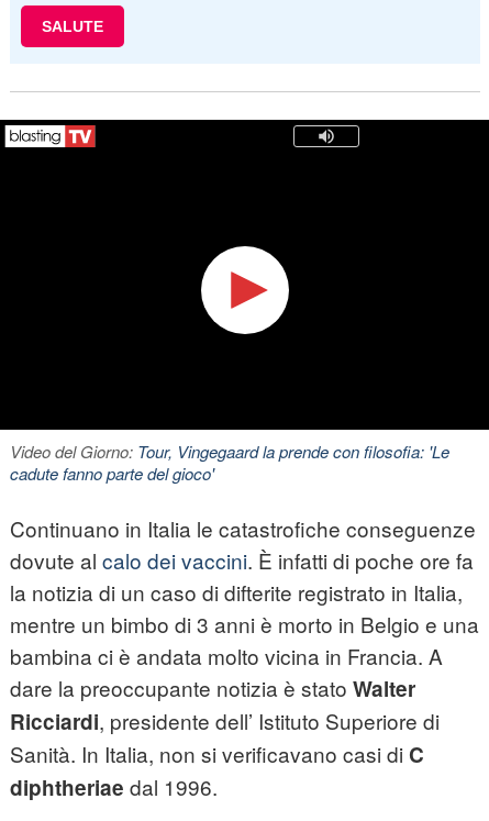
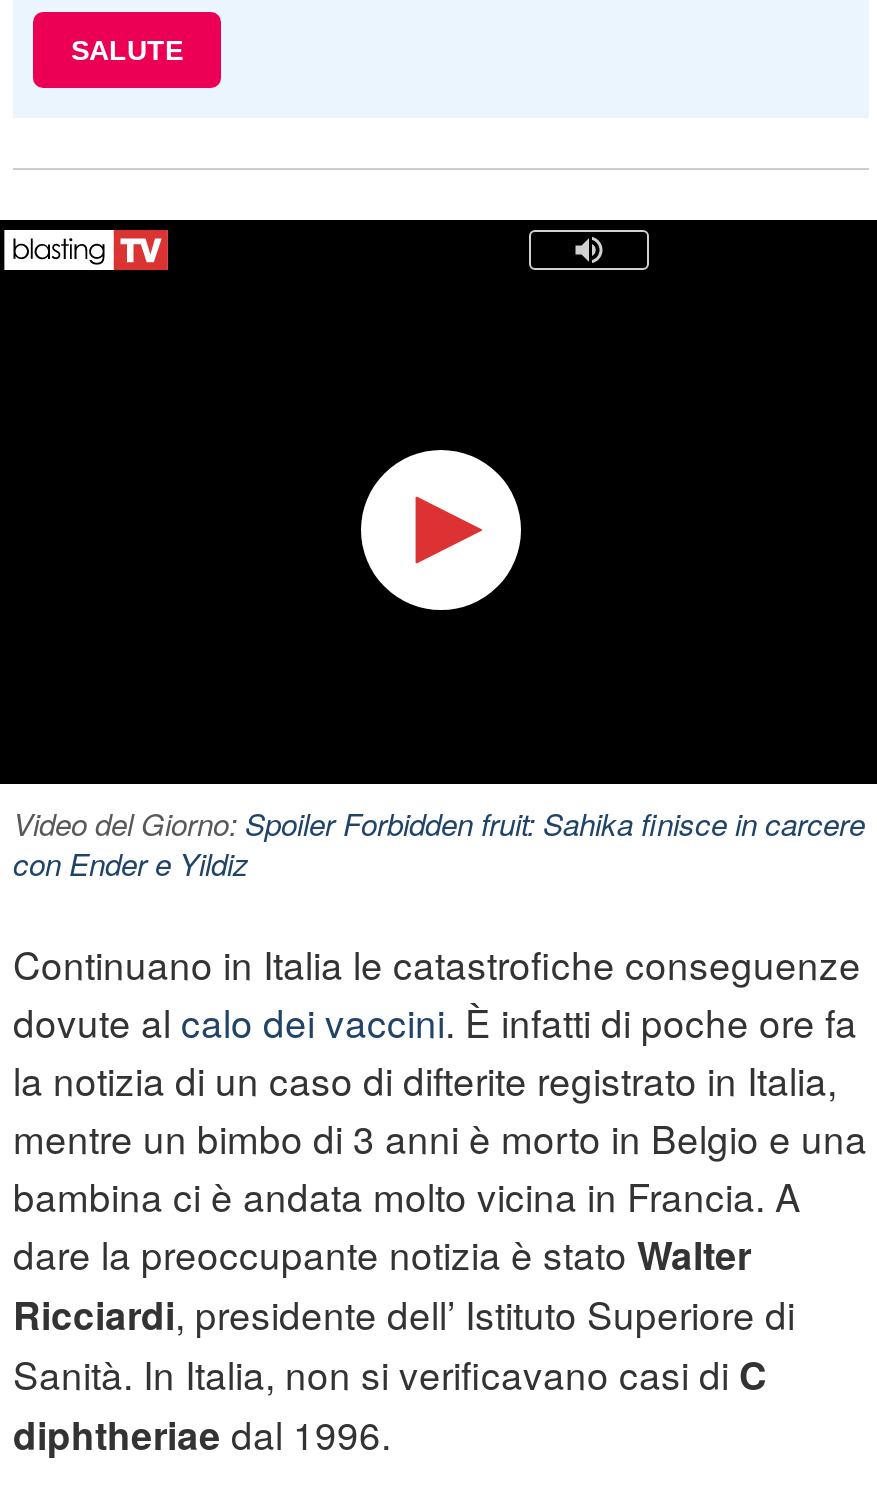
- Video del Giorno: Tour, Vingegaard la prende con filosofia: 'Le
- cadute fanno parte del gioco'
+ Video del Giorno: Spoiler Forbidden fruit: Sahika finisce in carcere
+ con Ender e Yildiz
